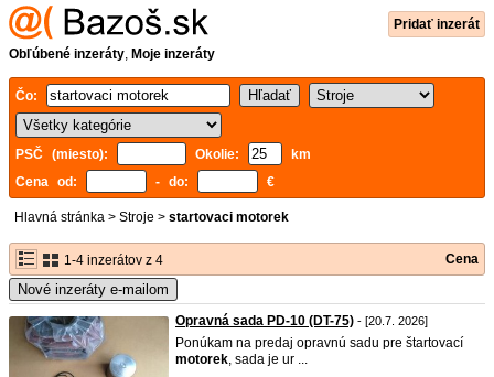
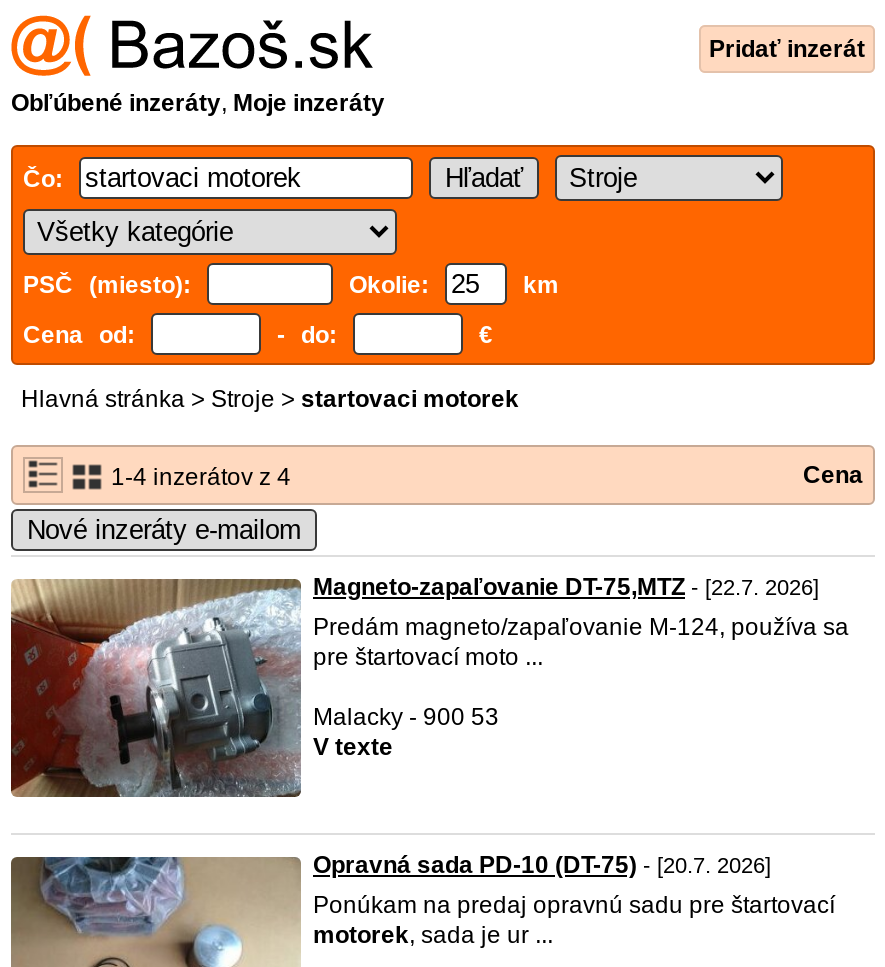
+ [image]
+ Magneto-zapaľovanie DT-75,MTZ - [22.7. 2026]
+ Predám magneto/zapaľovanie M-124, používa sa
+ pre štartovací moto ...
+ Malacky - 900 53
+ V texte
